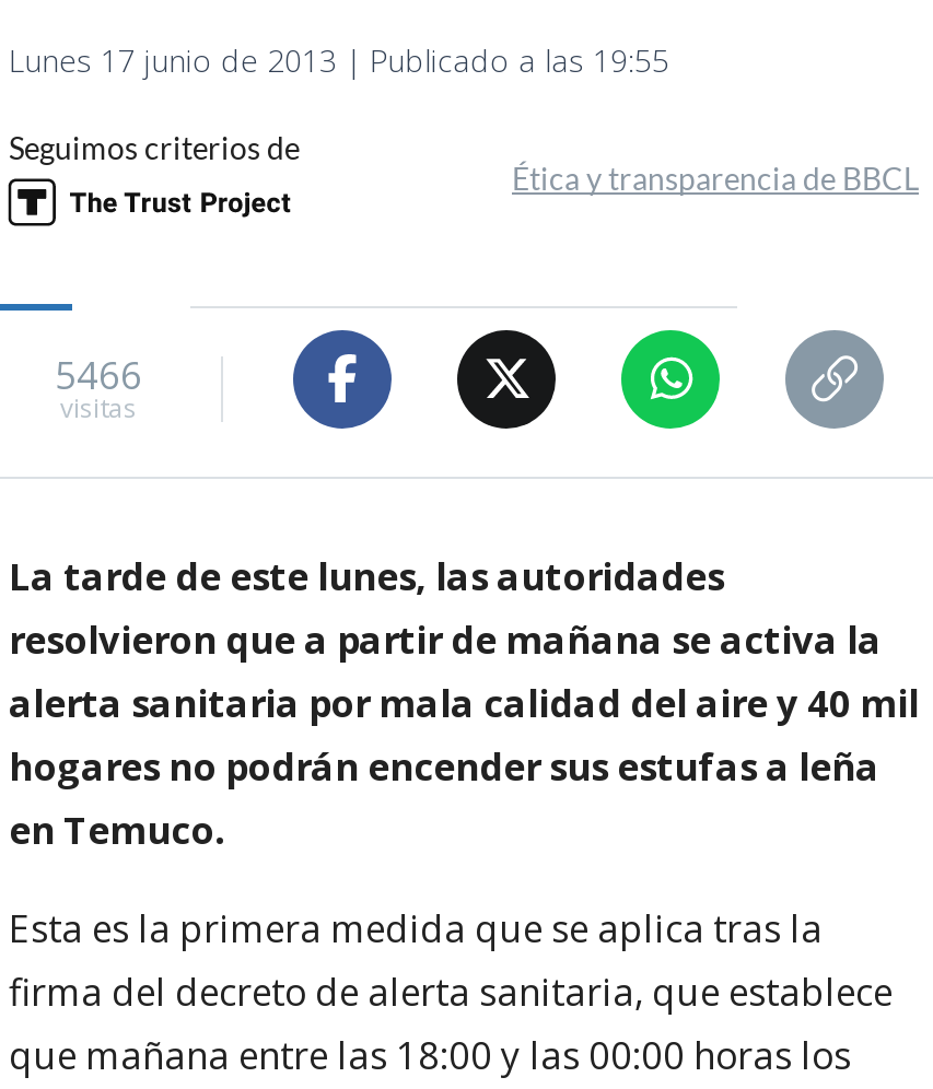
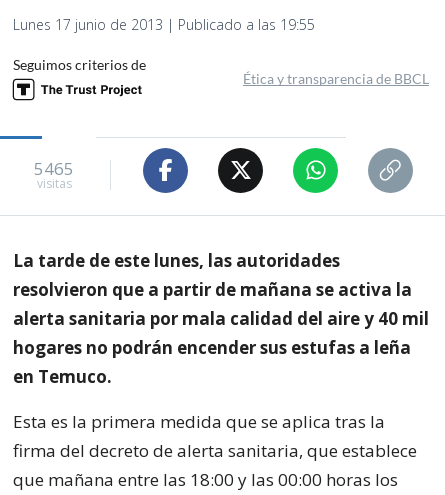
- 5466
+ 5465
